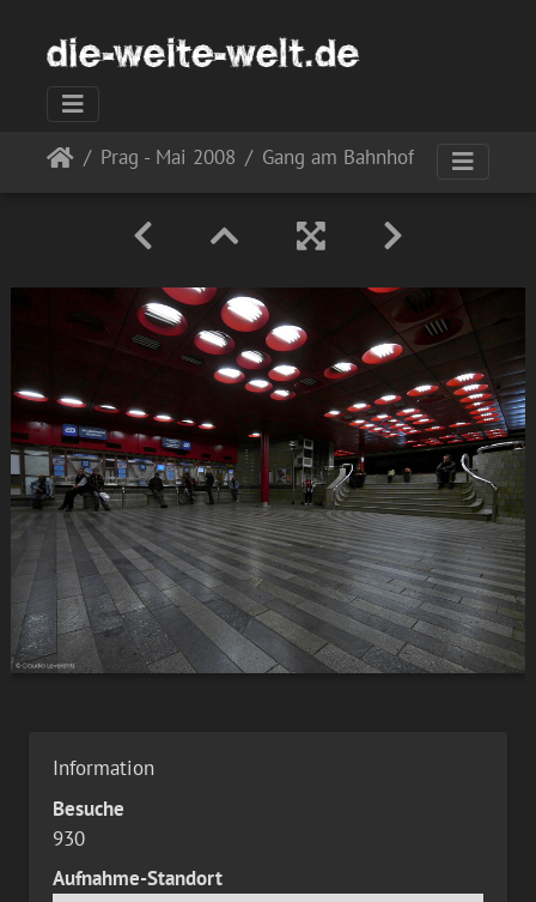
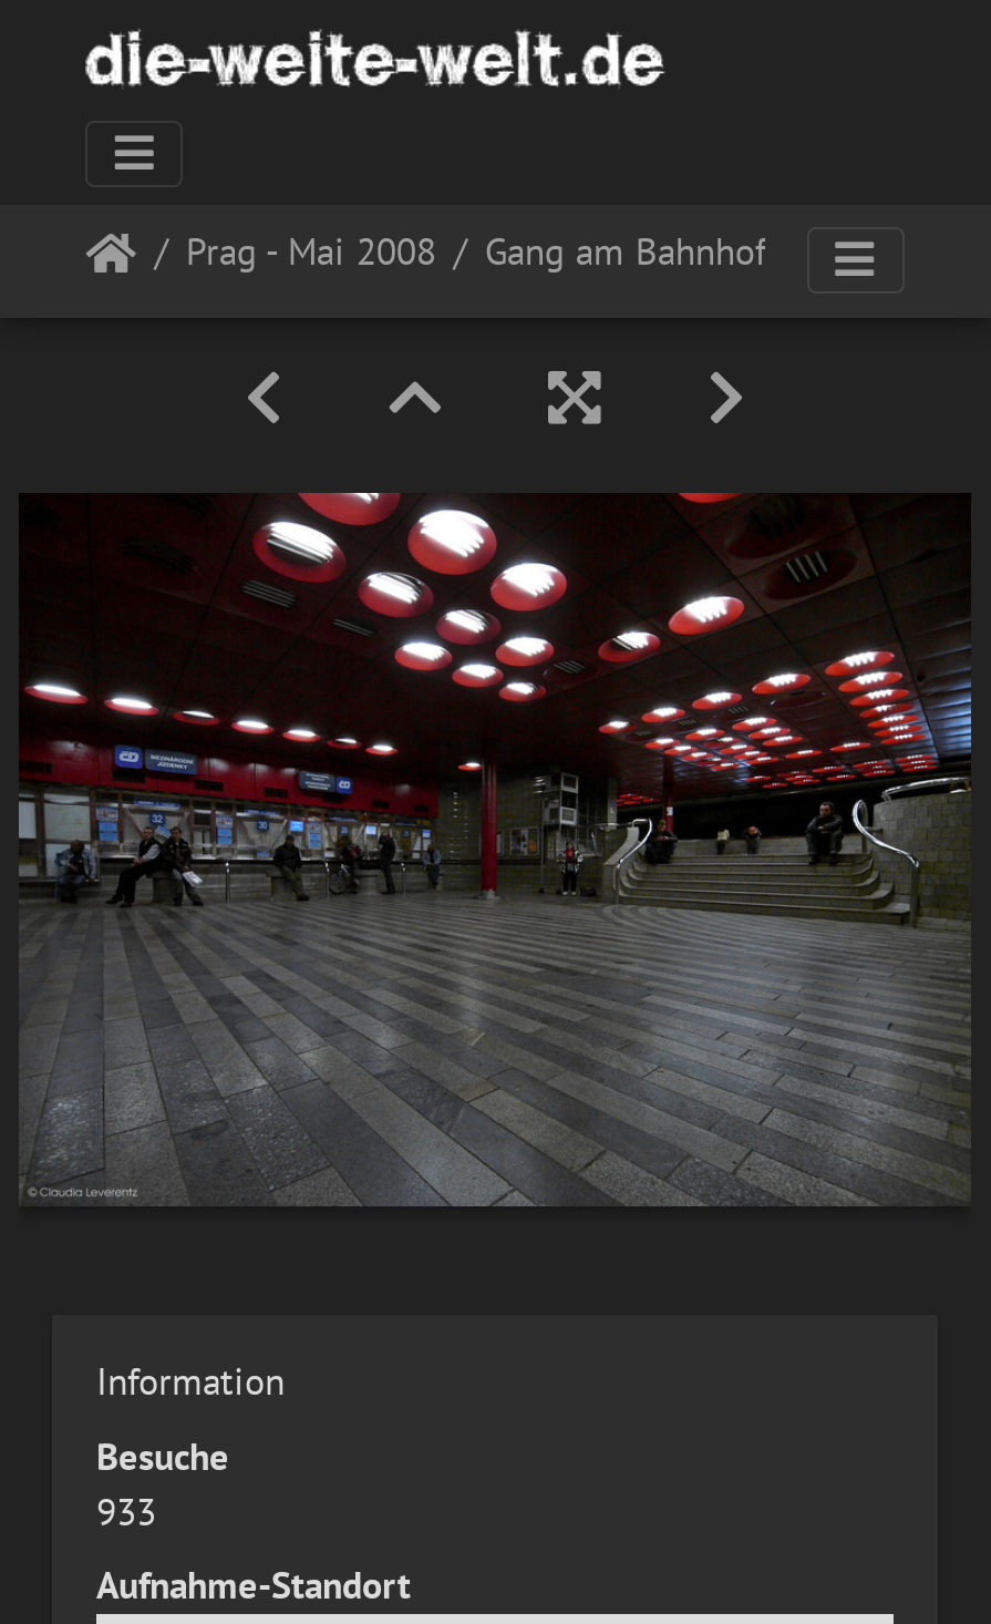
- 930
+ 933
